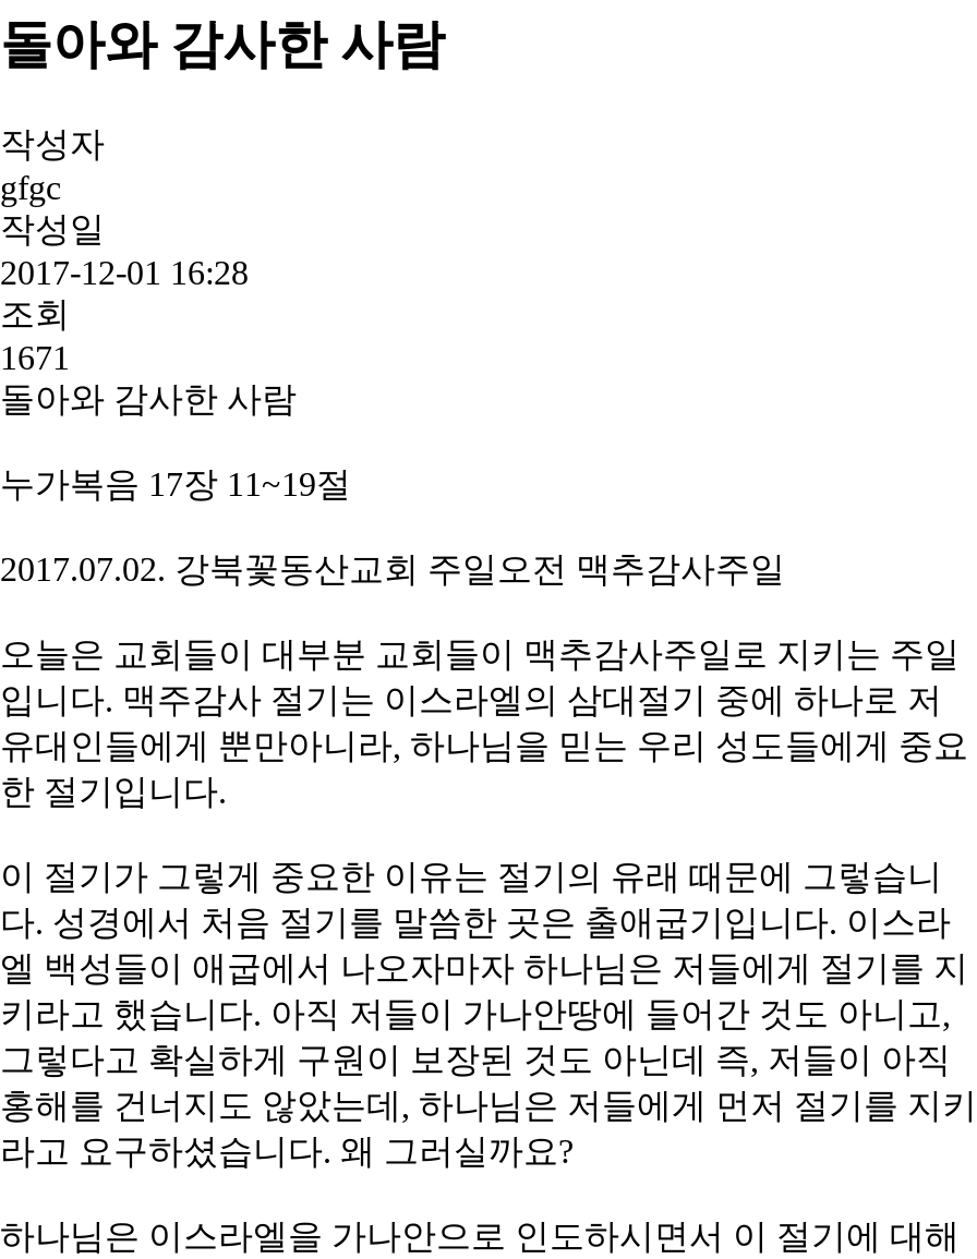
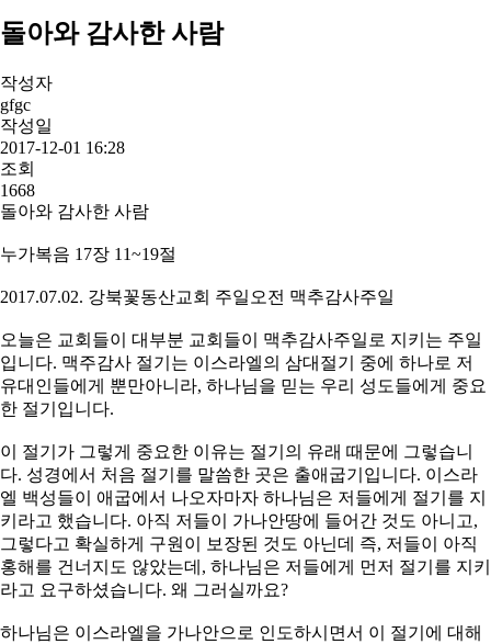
- 1671
+ 1668
